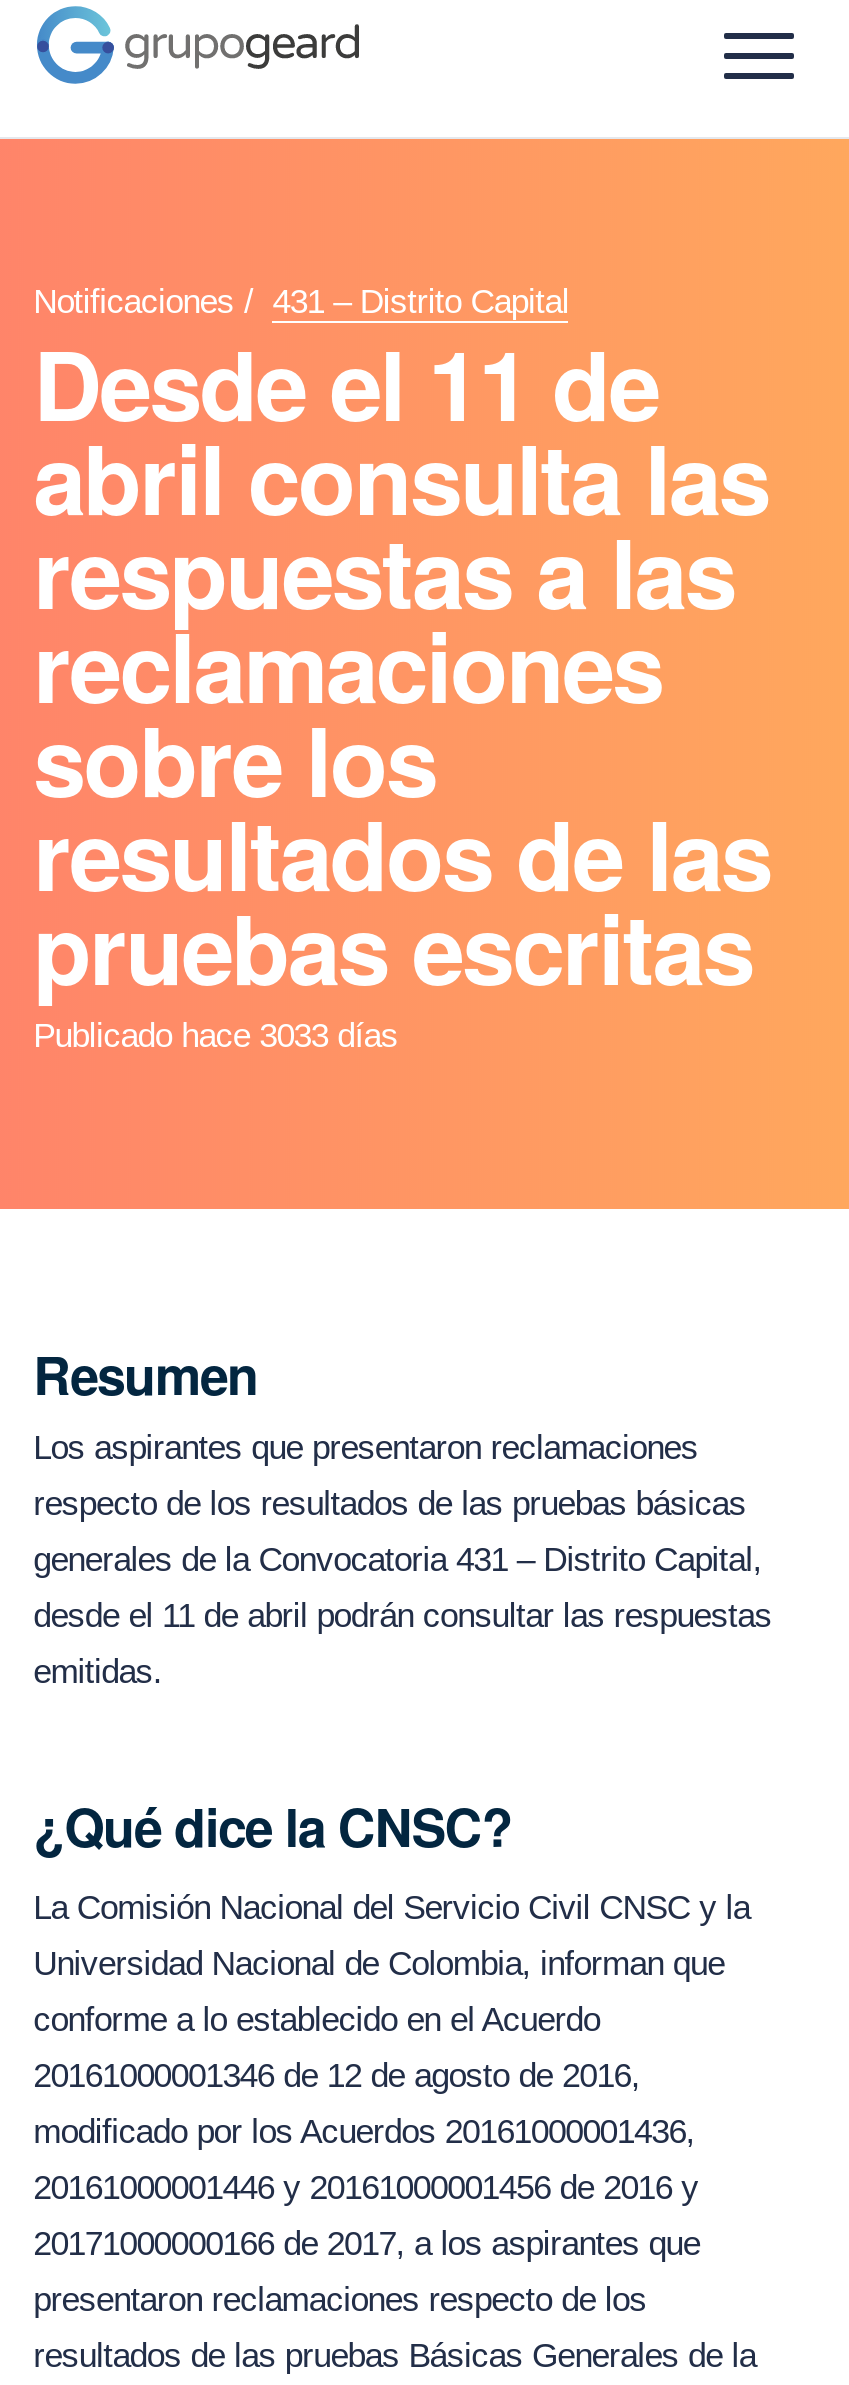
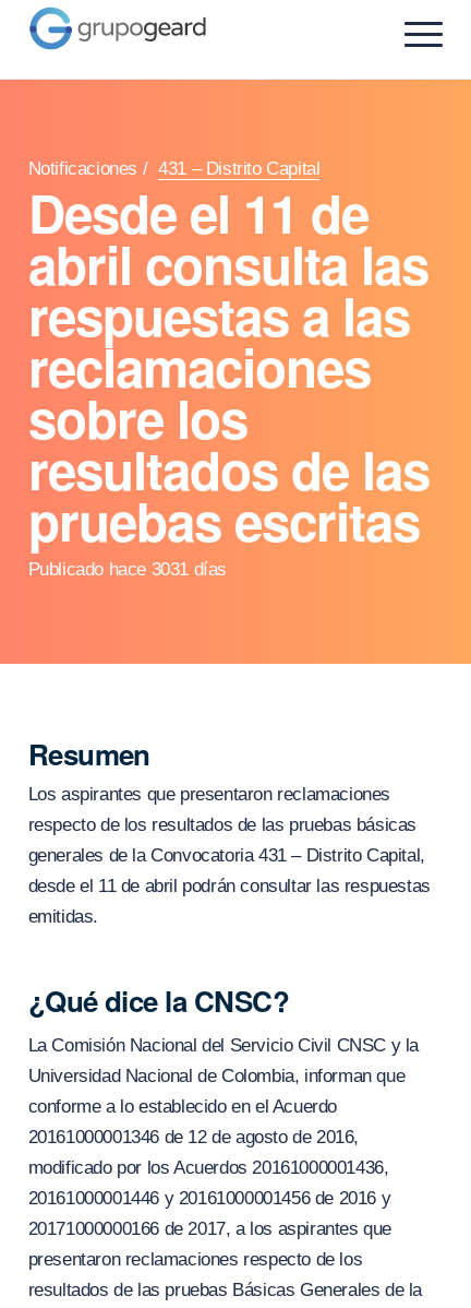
- Publicado hace 3033 días
+ Publicado hace 3031 días
